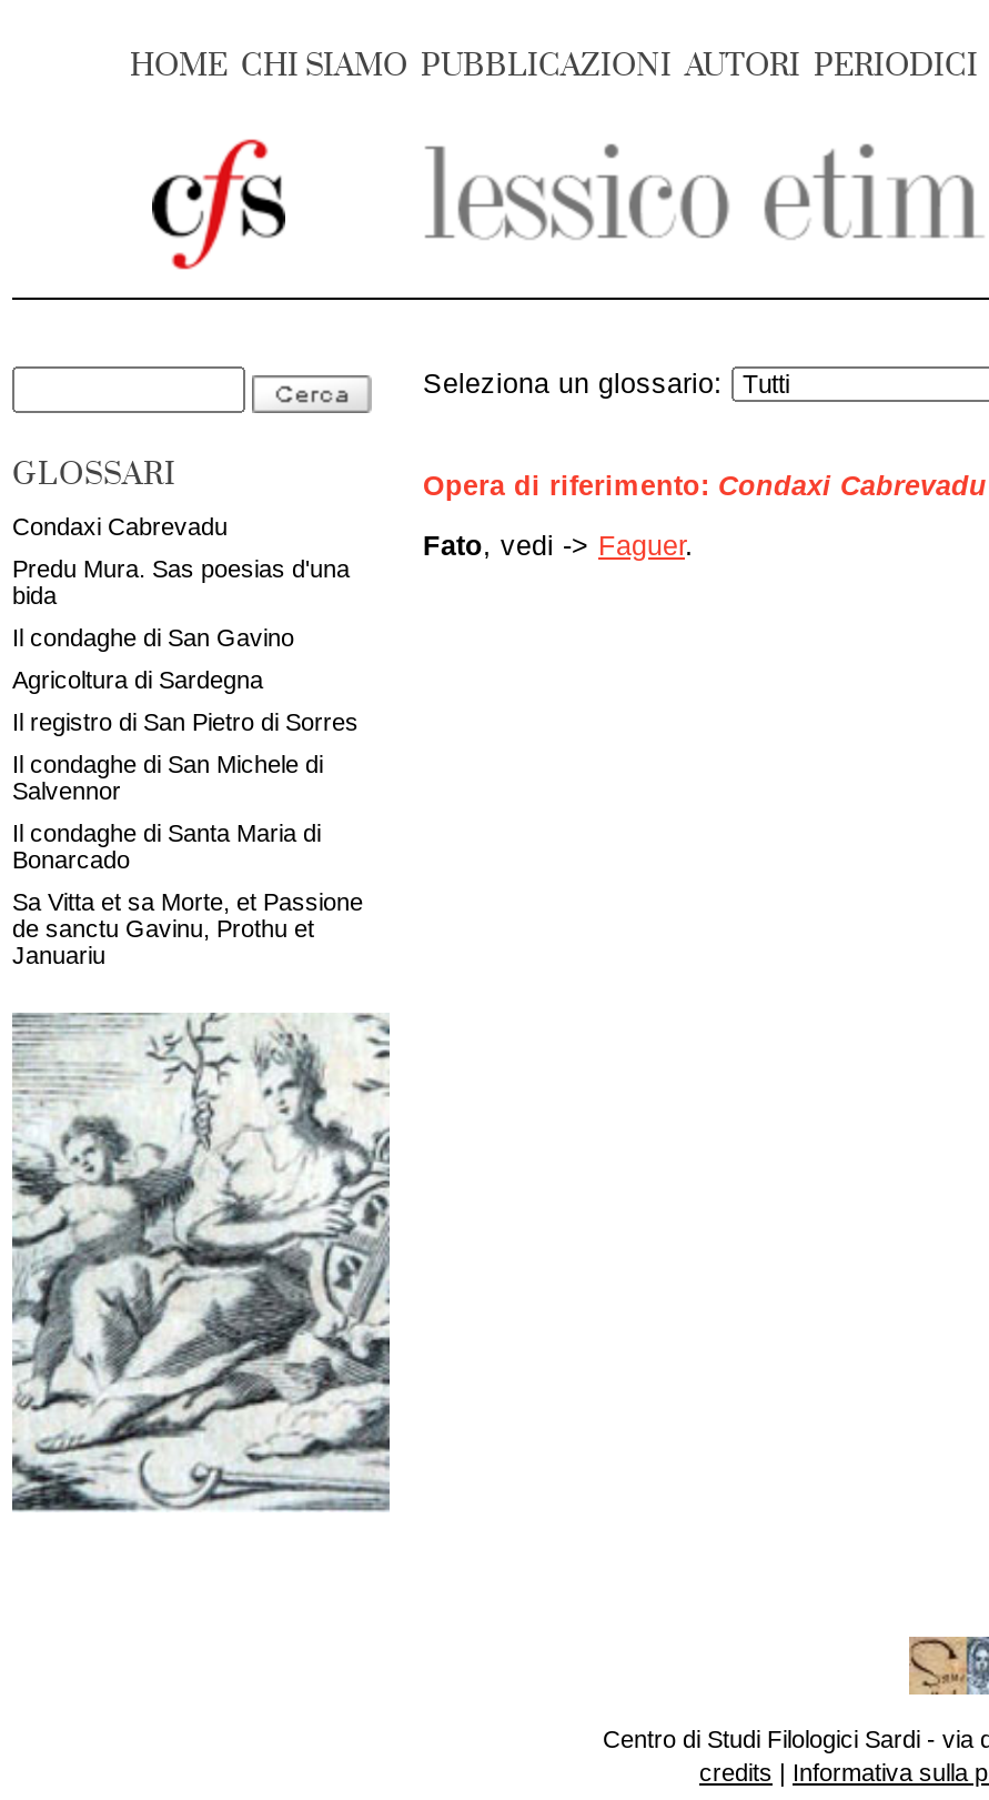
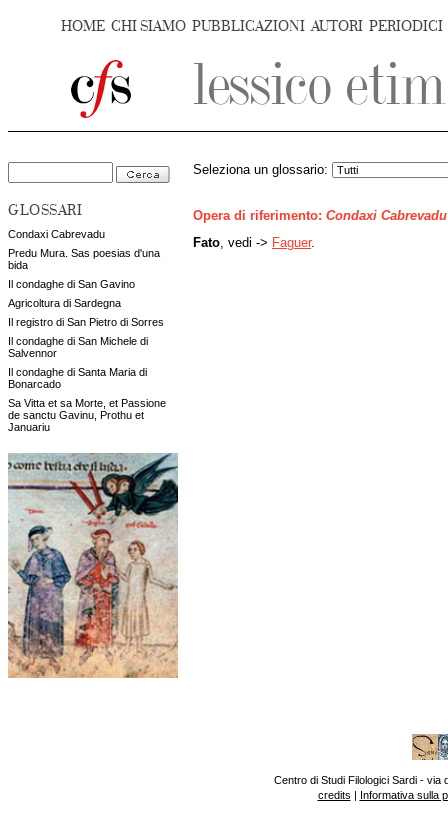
- [image]
+ [image]
